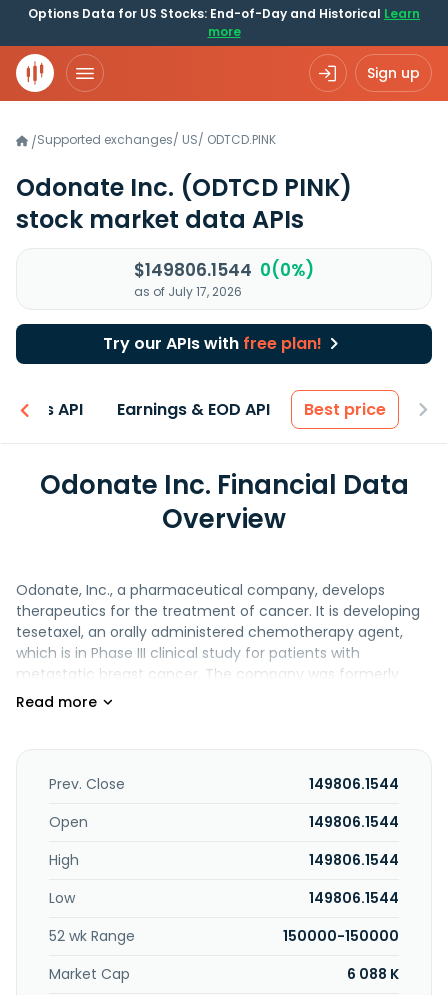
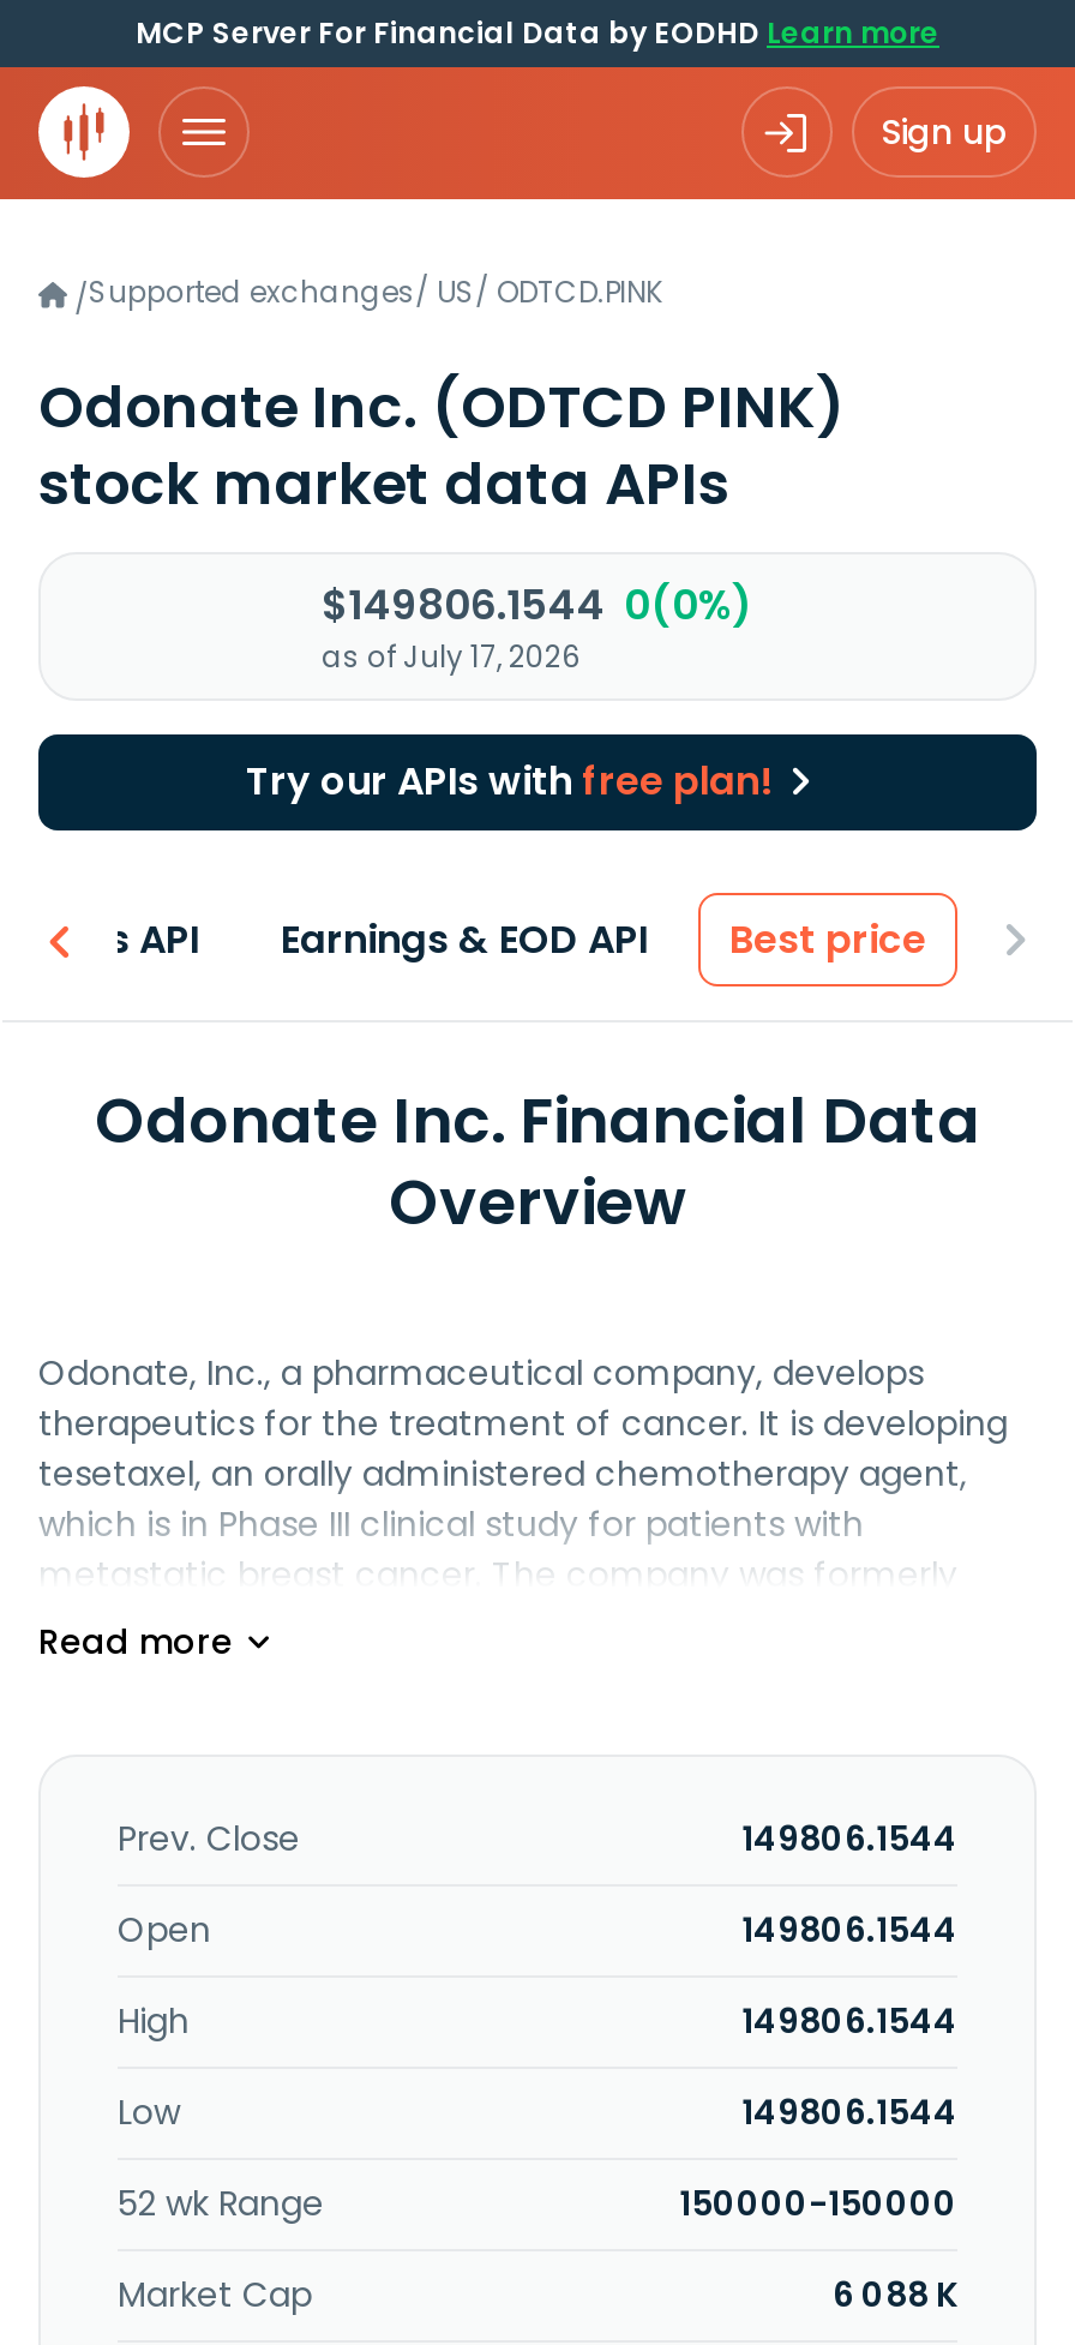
- Options Data for US Stocks: End-of-Day and Historical Learn
- more
+ MCP Server For Financial Data by EODHD Learn more
